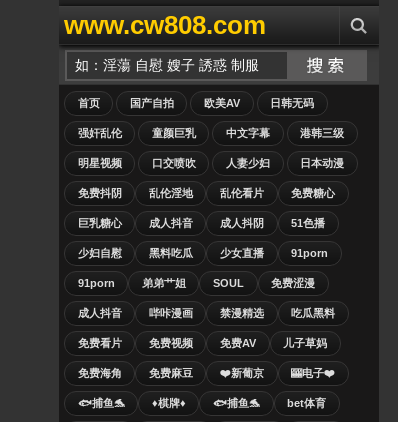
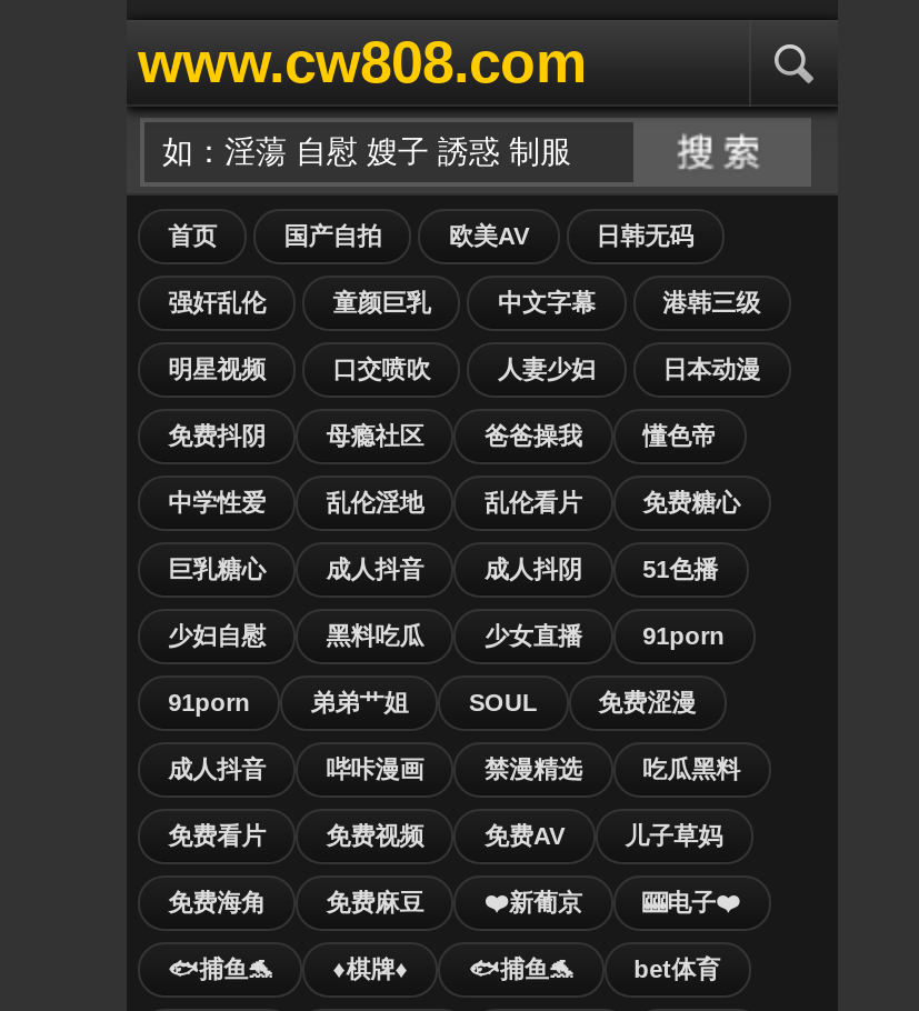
+ 母瘾社区
+ 爸爸操我
+ 懂色帝
+ 中学性爱
